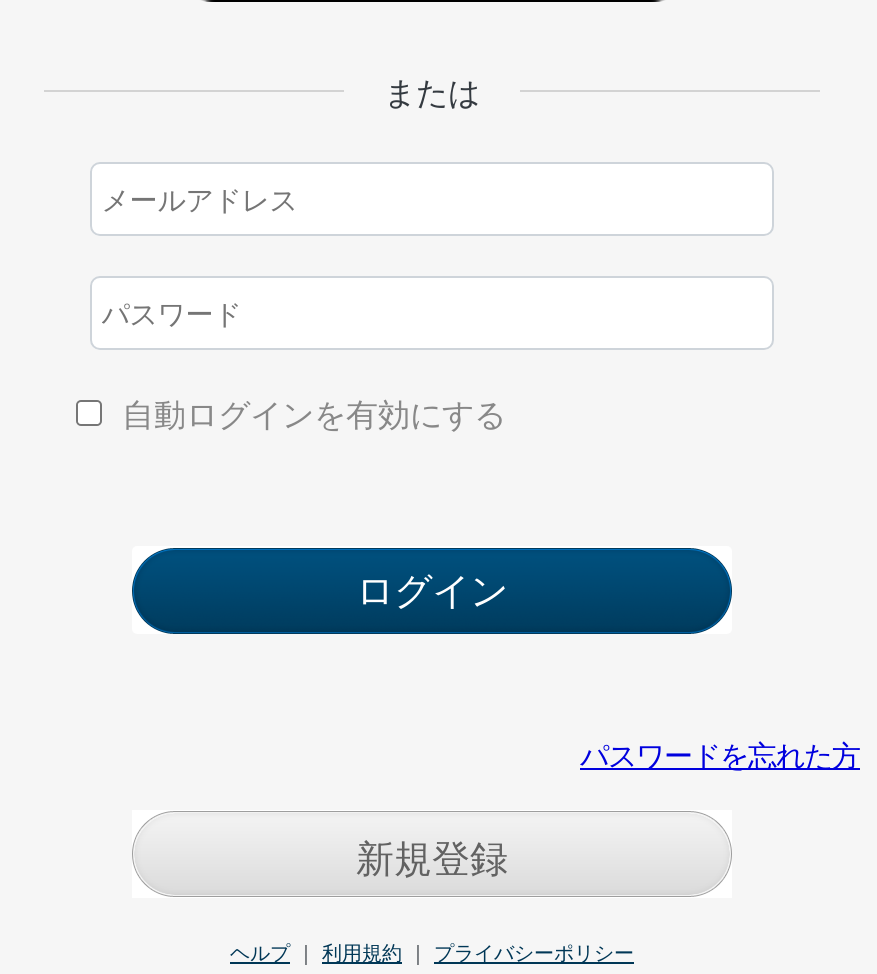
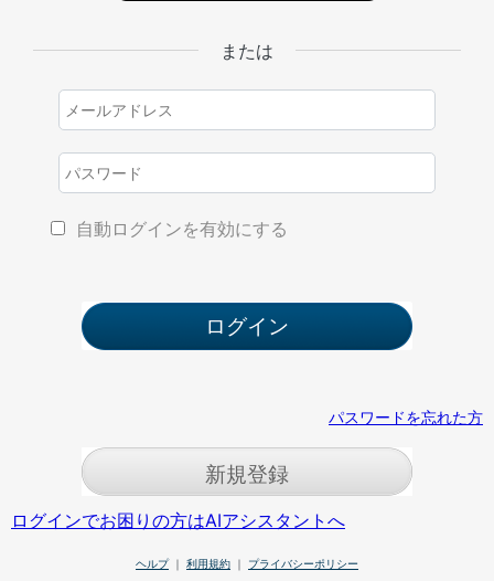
+ ログインでお困りの方はAIアシスタントへ
